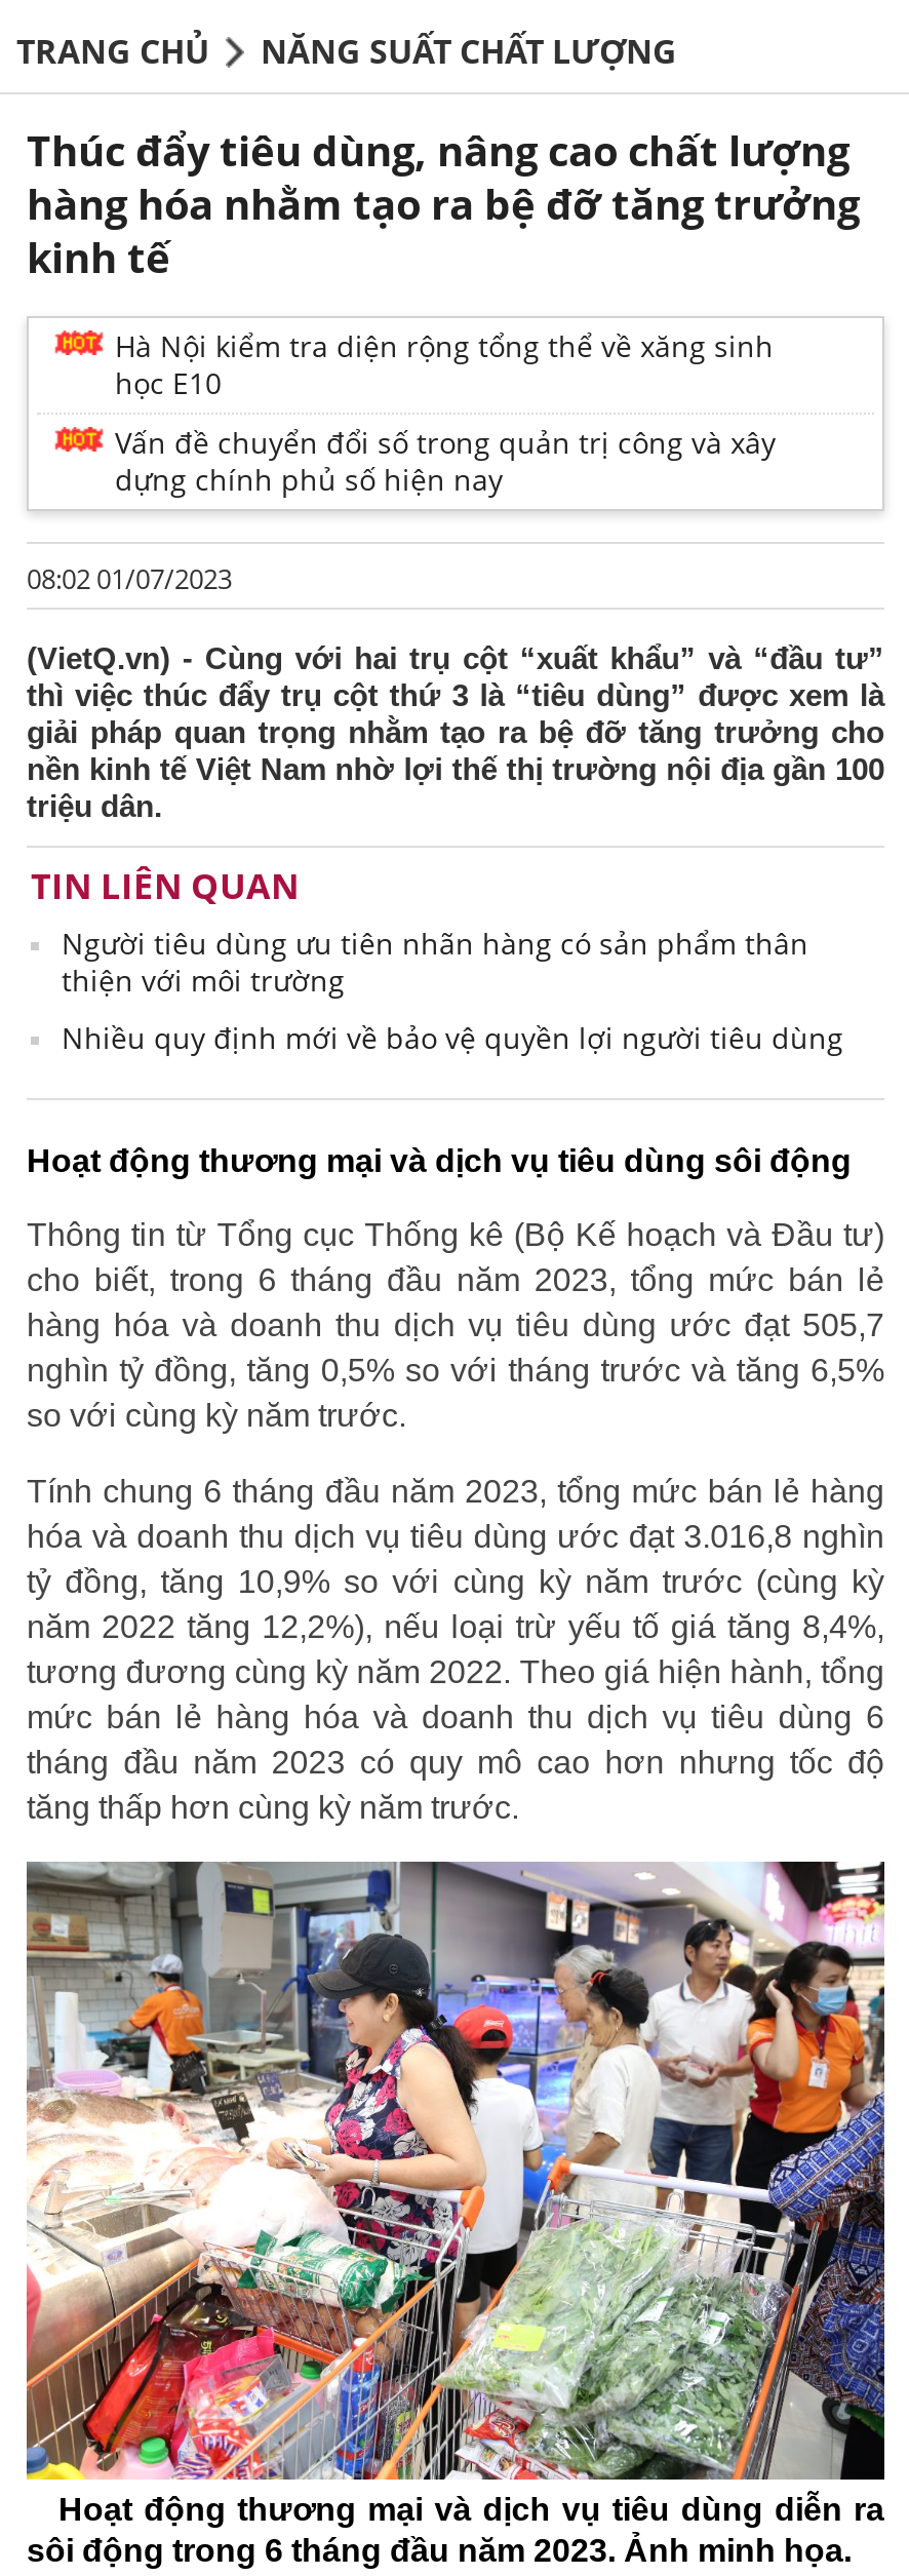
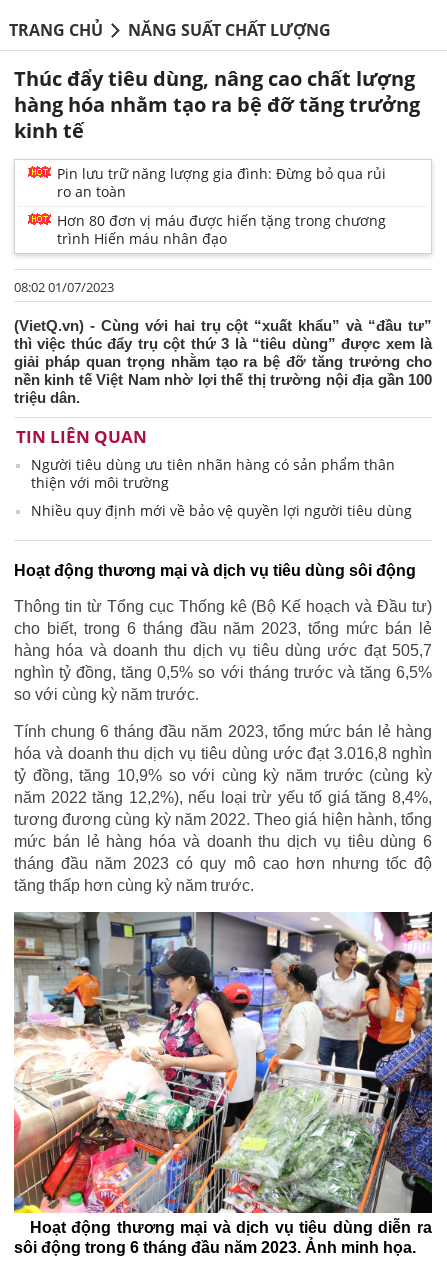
- Hà Nội kiểm tra diện rộng tổng thể về xăng sinh
- học E10
+ Pin lưu trữ năng lượng gia đình: Đừng bỏ qua rủi
+ ro an toàn

- Vấn đề chuyển đổi số trong quản trị công và xây
- dựng chính phủ số hiện nay
+ Hơn 80 đơn vị máu được hiến tặng trong chương
+ trình Hiến máu nhân đạo
